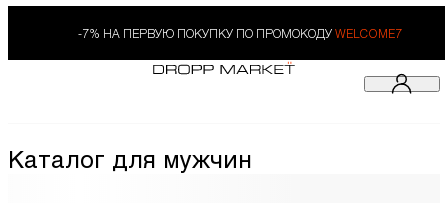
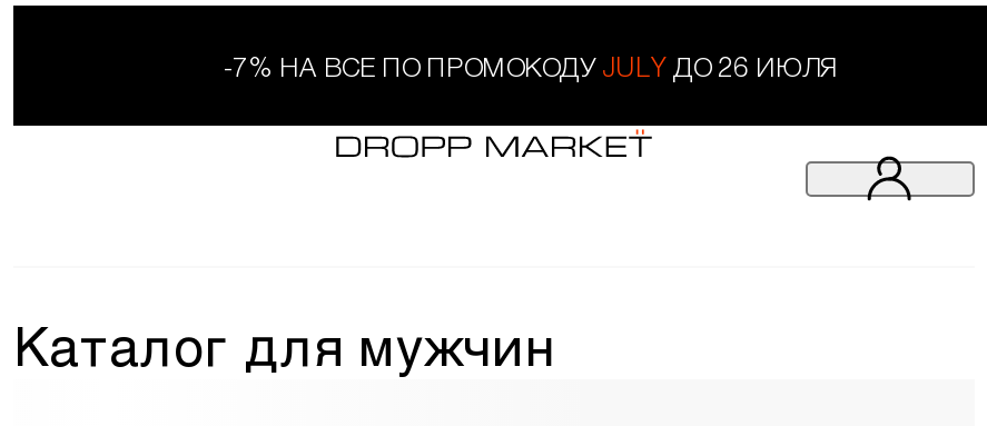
- -7% НА ПЕРВУЮ ПОКУПКУ ПО ПРОМОКОДУ WELCOME7
+ -7% НА ВСЕ ПО ПРОМОКОДУ JULY ДО 26 ИЮЛЯ
